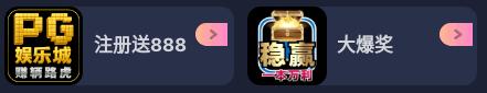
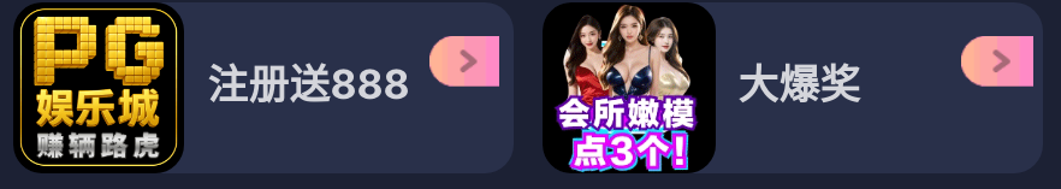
- [image]
+ [image]
